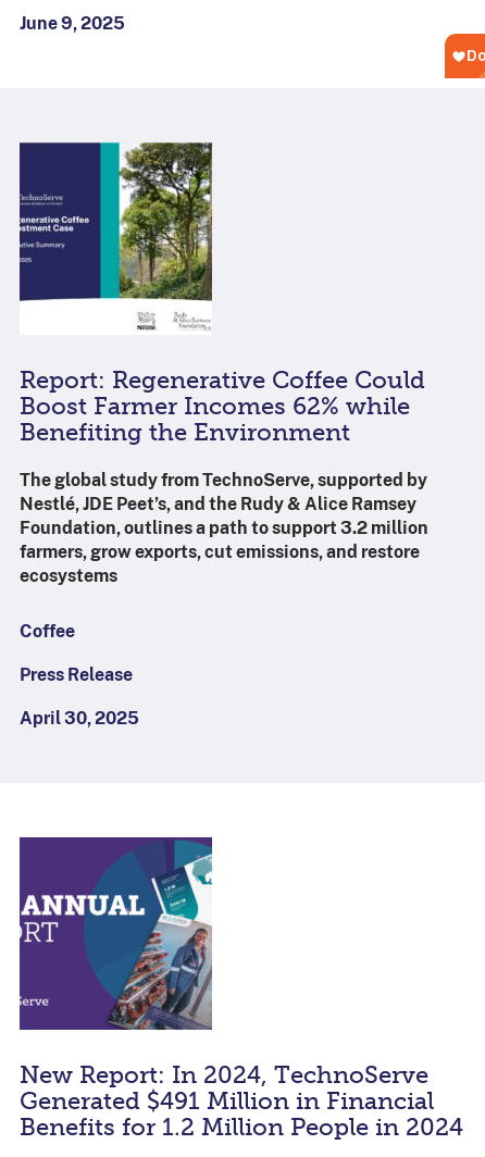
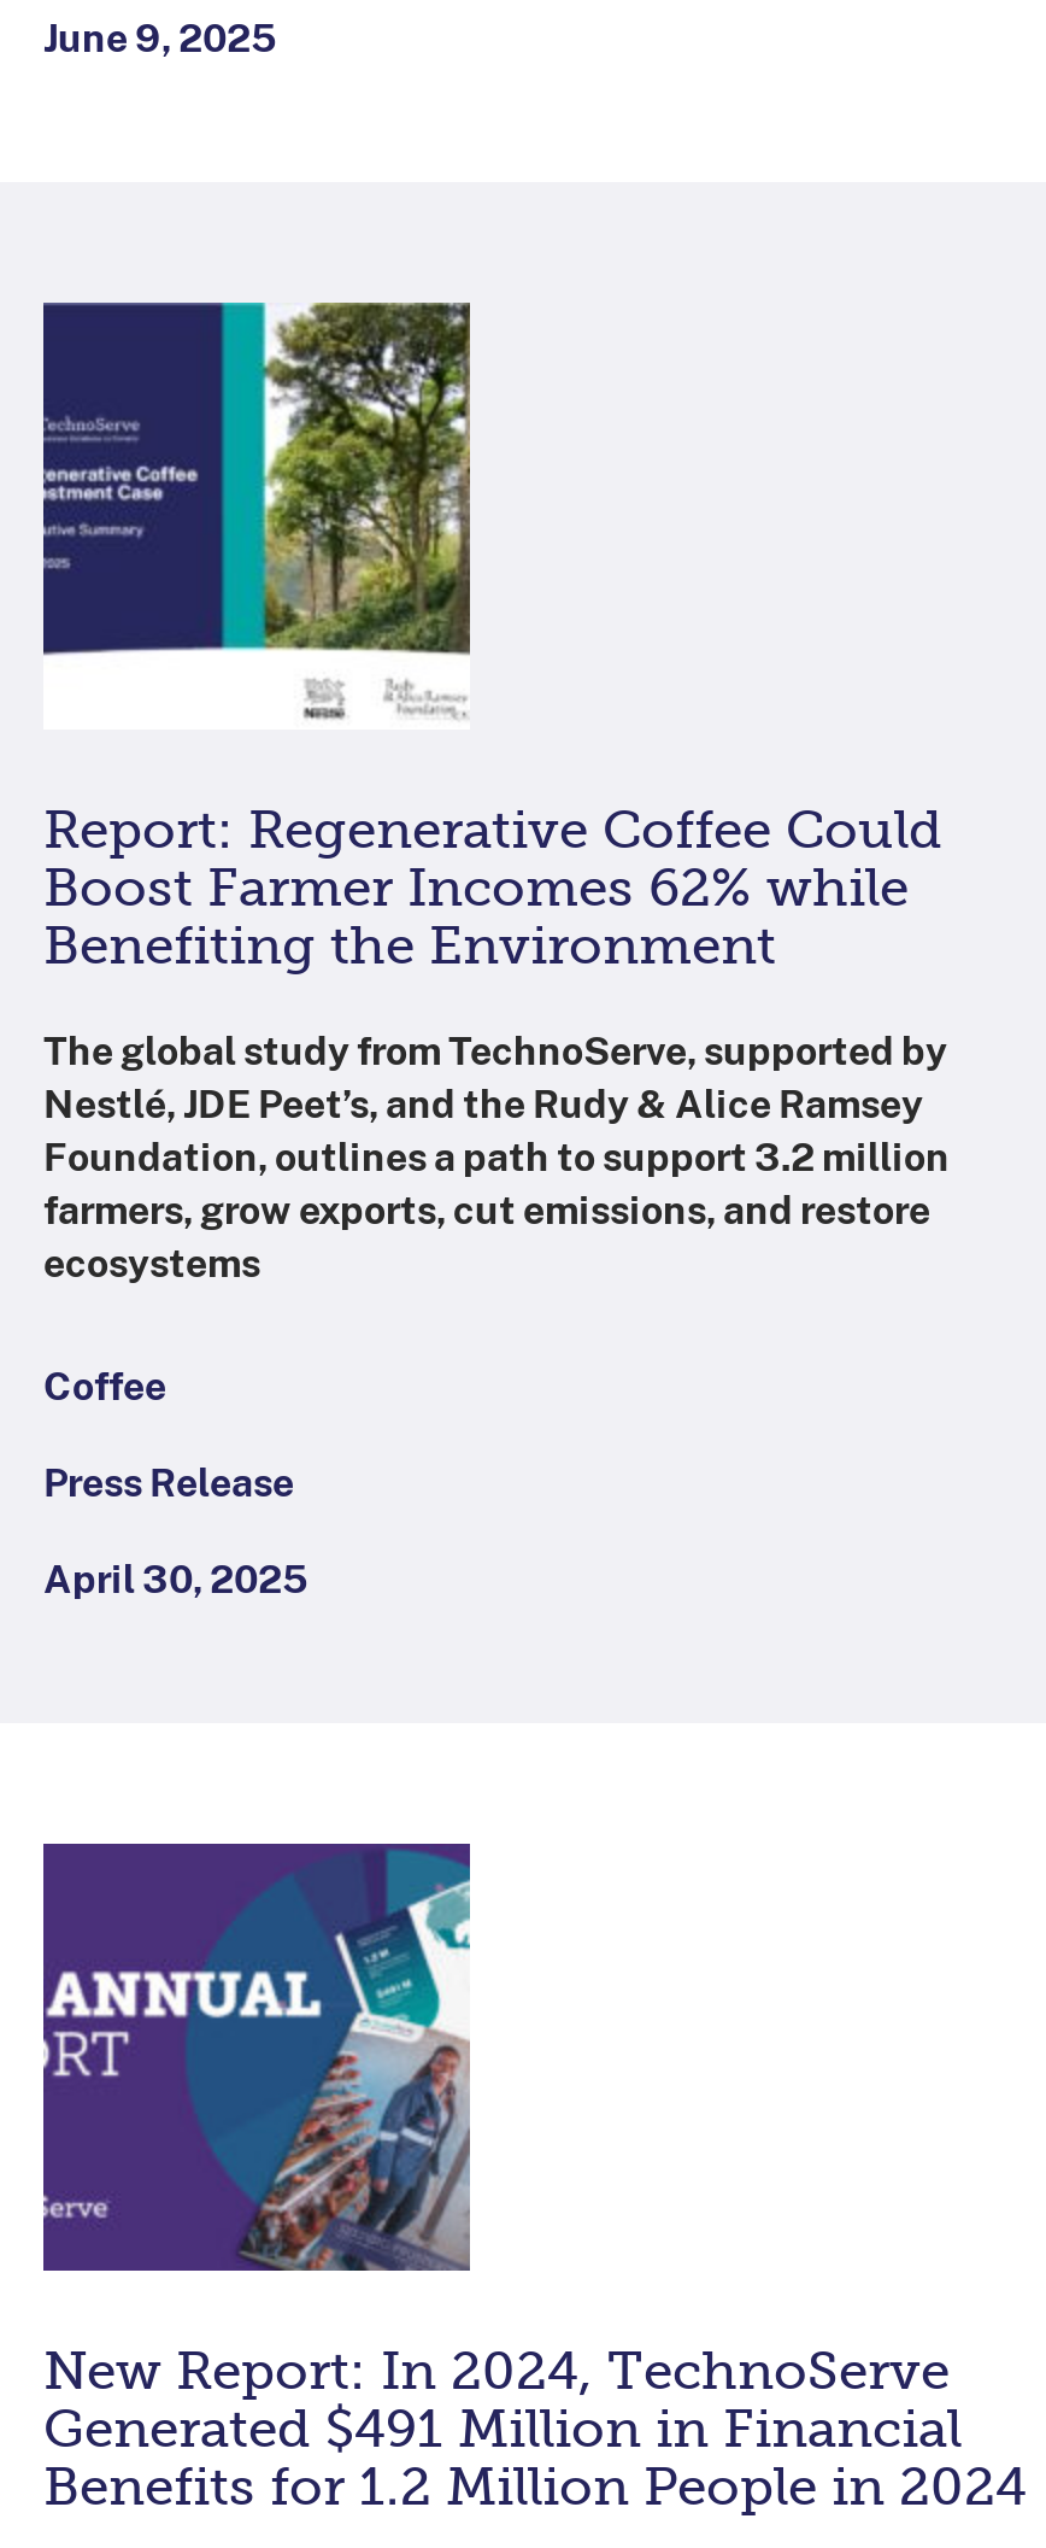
- [image]
